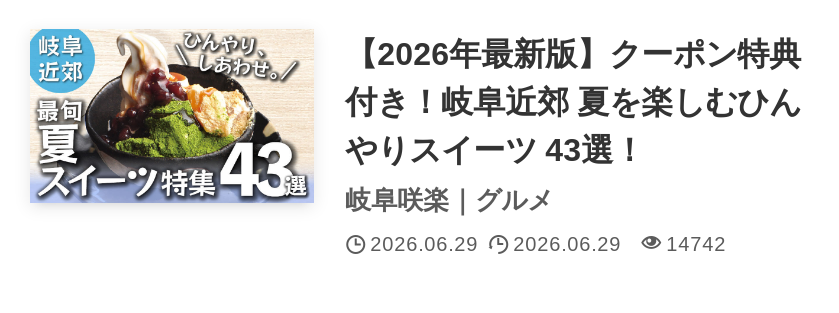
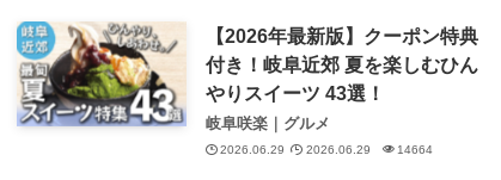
- 14742
+ 14664
